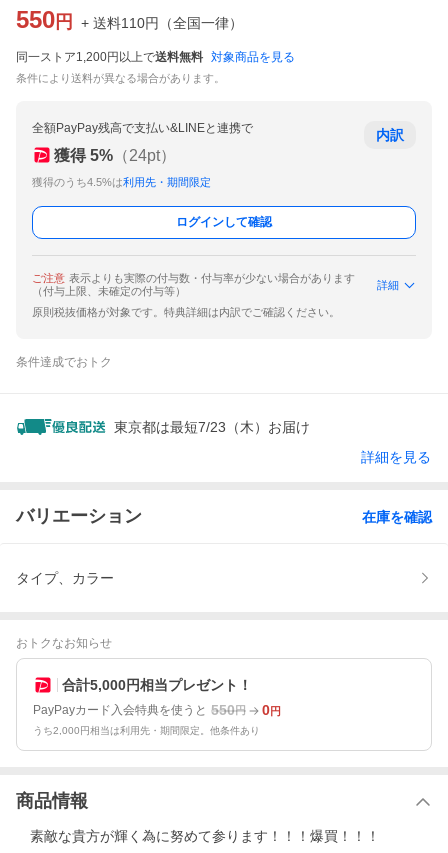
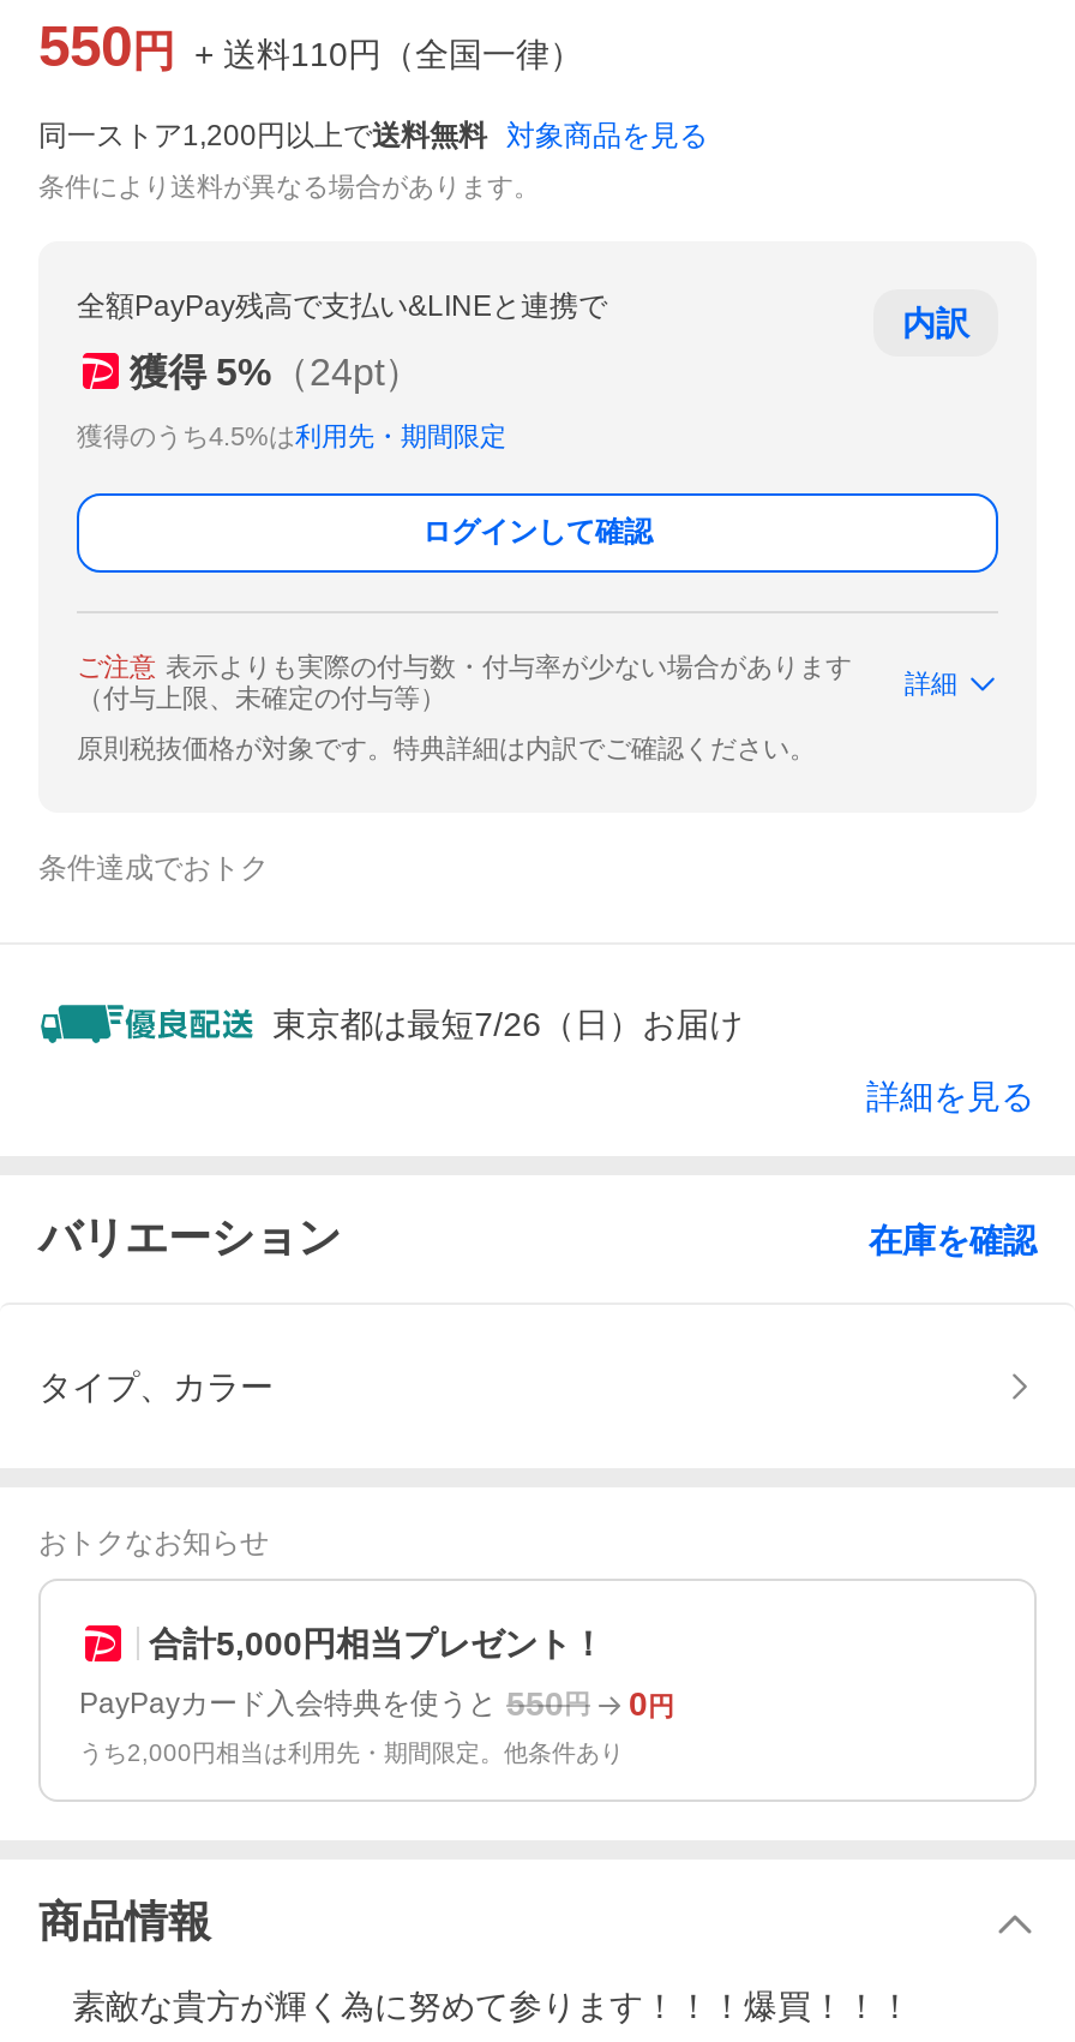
- 東京都は最短7/23（木）お届け
+ 東京都は最短7/26（日）お届け
